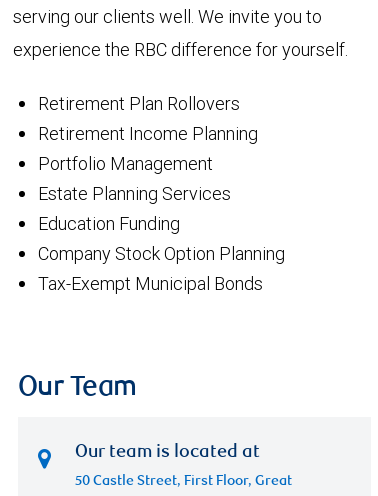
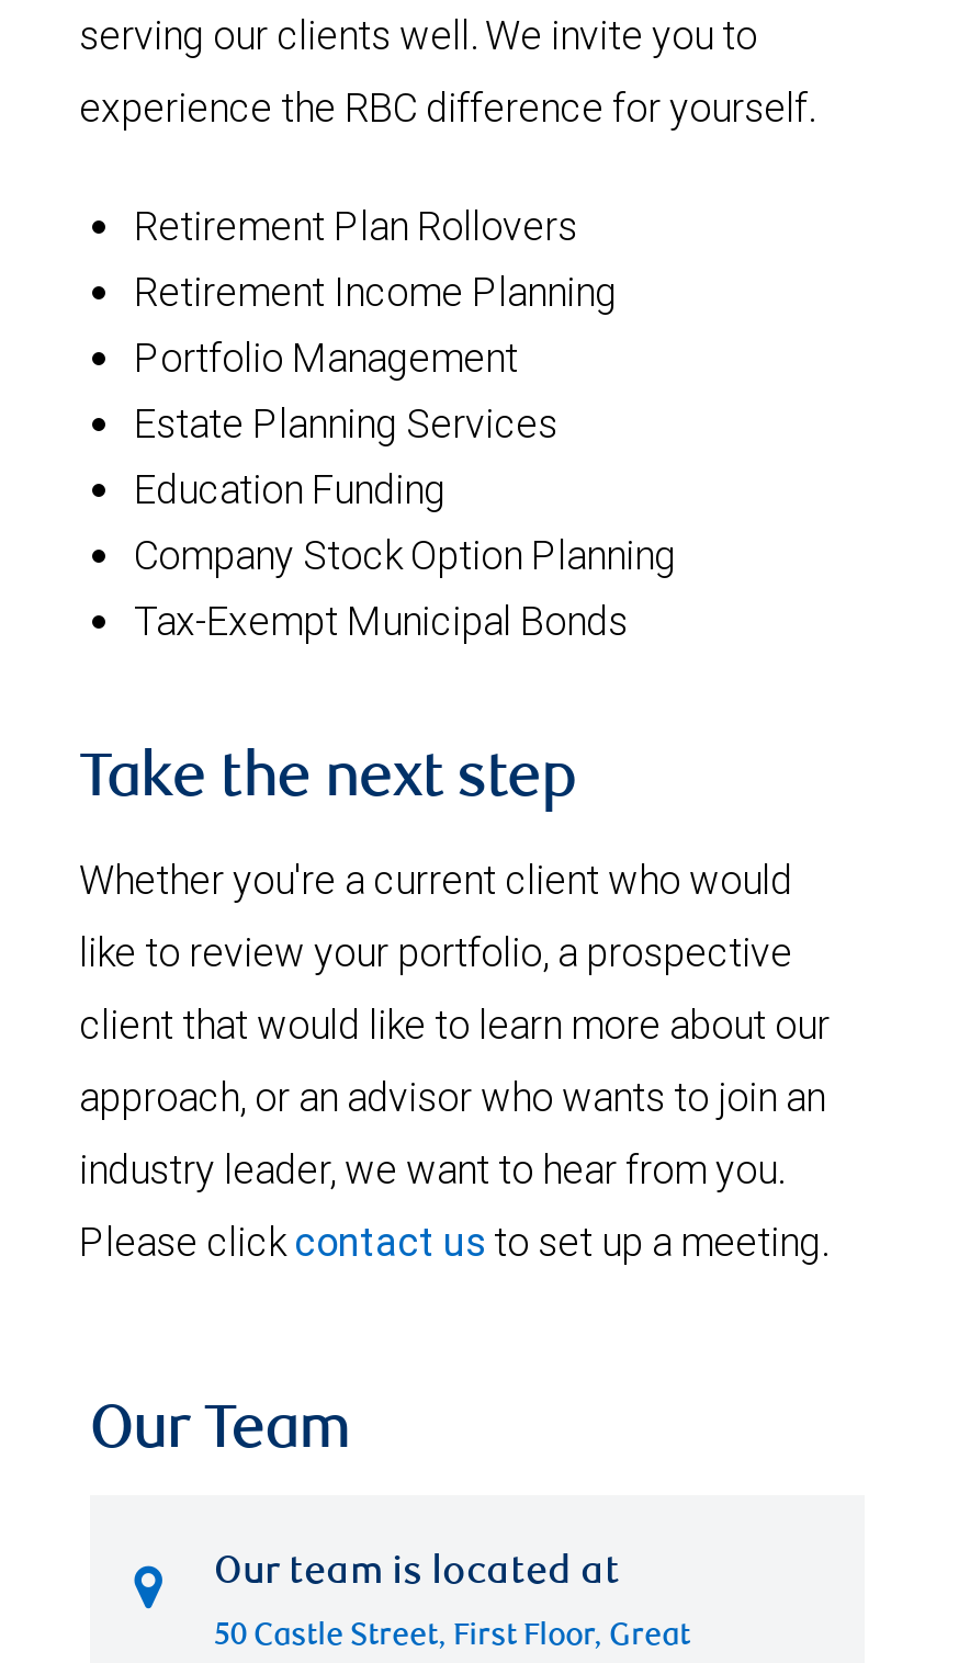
+ Take the next step
+ Whether you're a current client who would
+ like to review your portfolio, a prospective
+ client that would like to learn more about our
+ approach, or an advisor who wants to join an
+ industry leader, we want to hear from you.
+ Please click contact us to set up a meeting.
